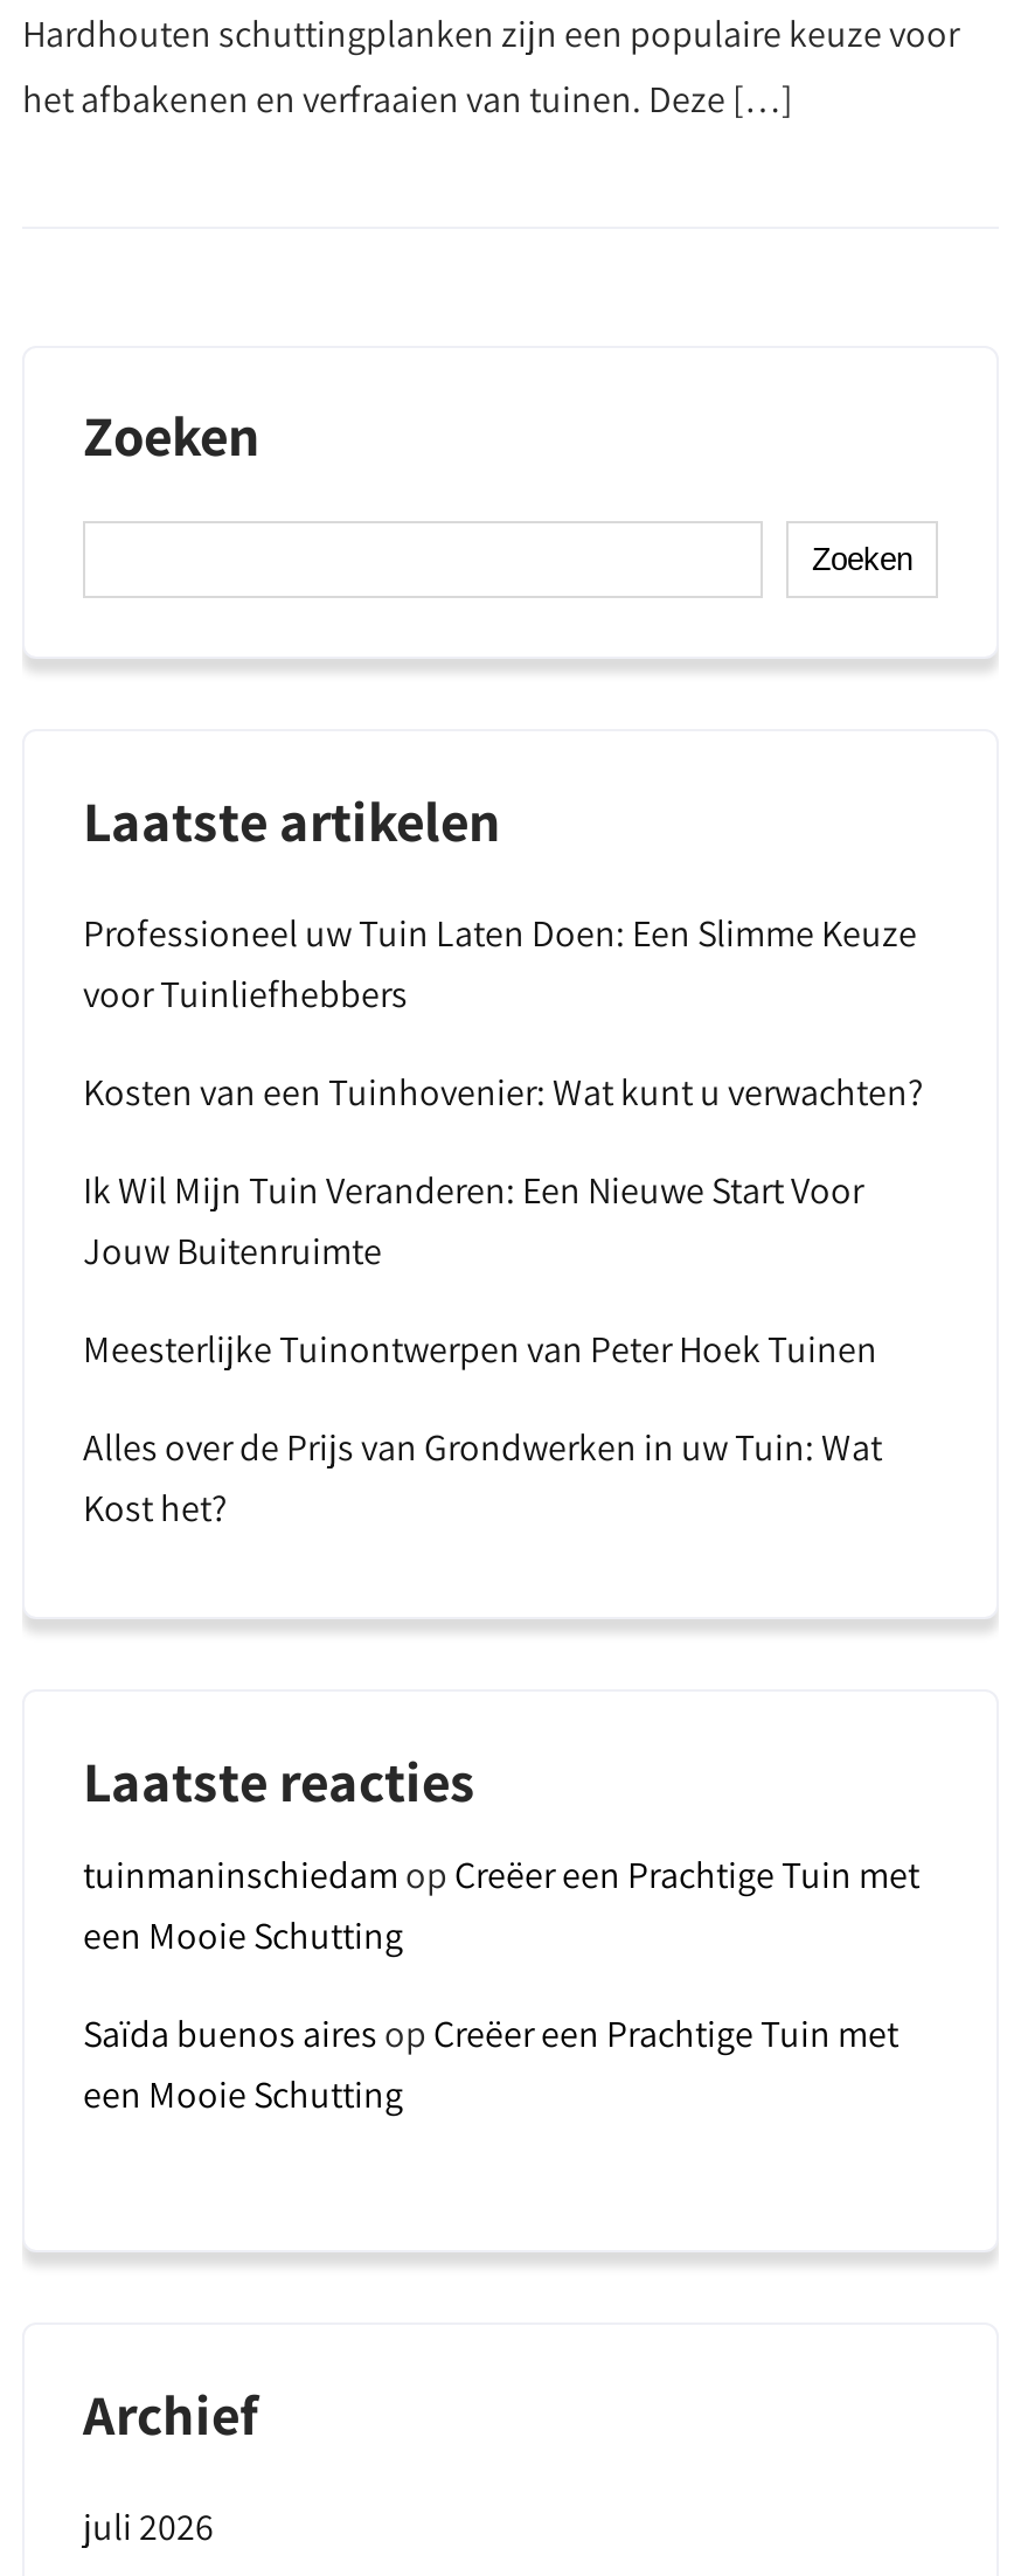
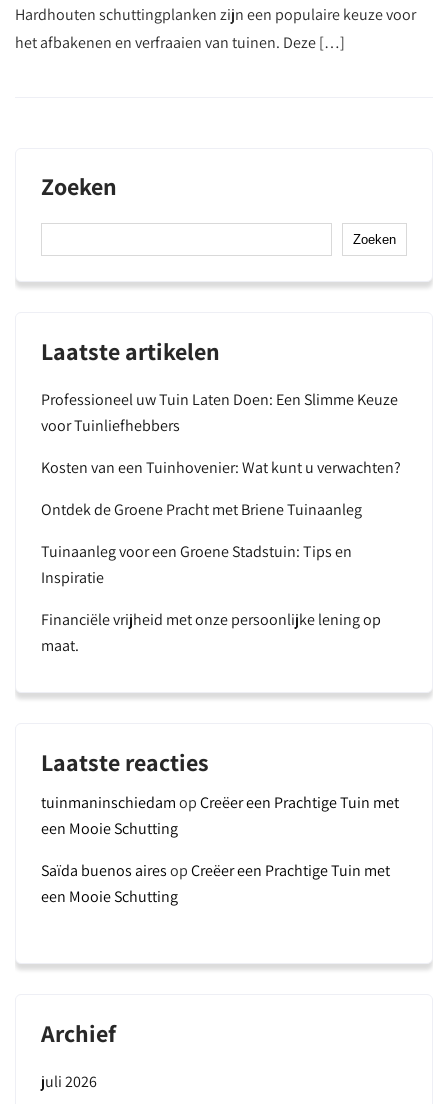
- Ik Wil Mijn Tuin Veranderen: Een Nieuwe Start Voor
- Jouw Buitenruimte
+ Ontdek de Groene Pracht met Briene Tuinaanleg

- Meesterlijke Tuinontwerpen van Peter Hoek Tuinen
+ Tuinaanleg voor een Groene Stadstuin: Tips en
+ Inspiratie

- Alles over de Prijs van Grondwerken in uw Tuin: Wat
- Kost het?
+ Financiële vrijheid met onze persoonlijke lening op
+ maat.
